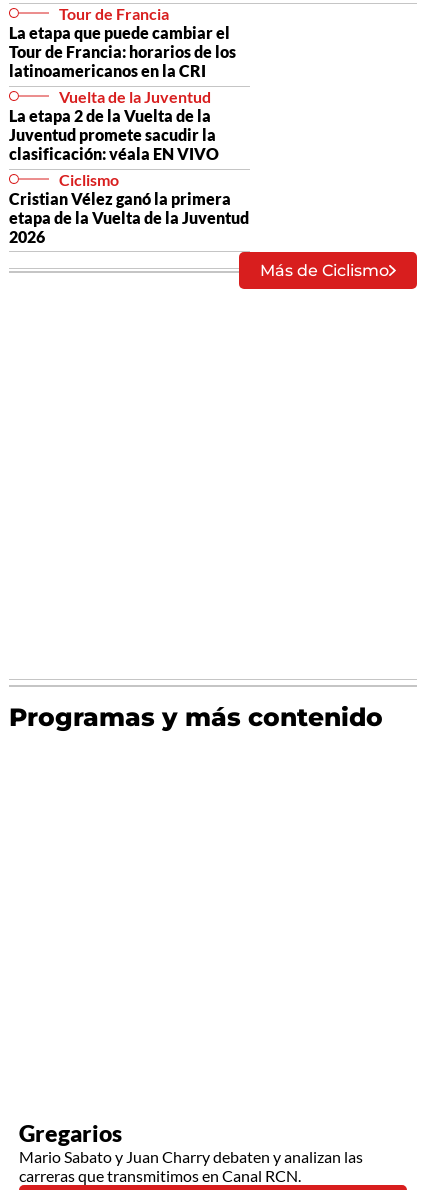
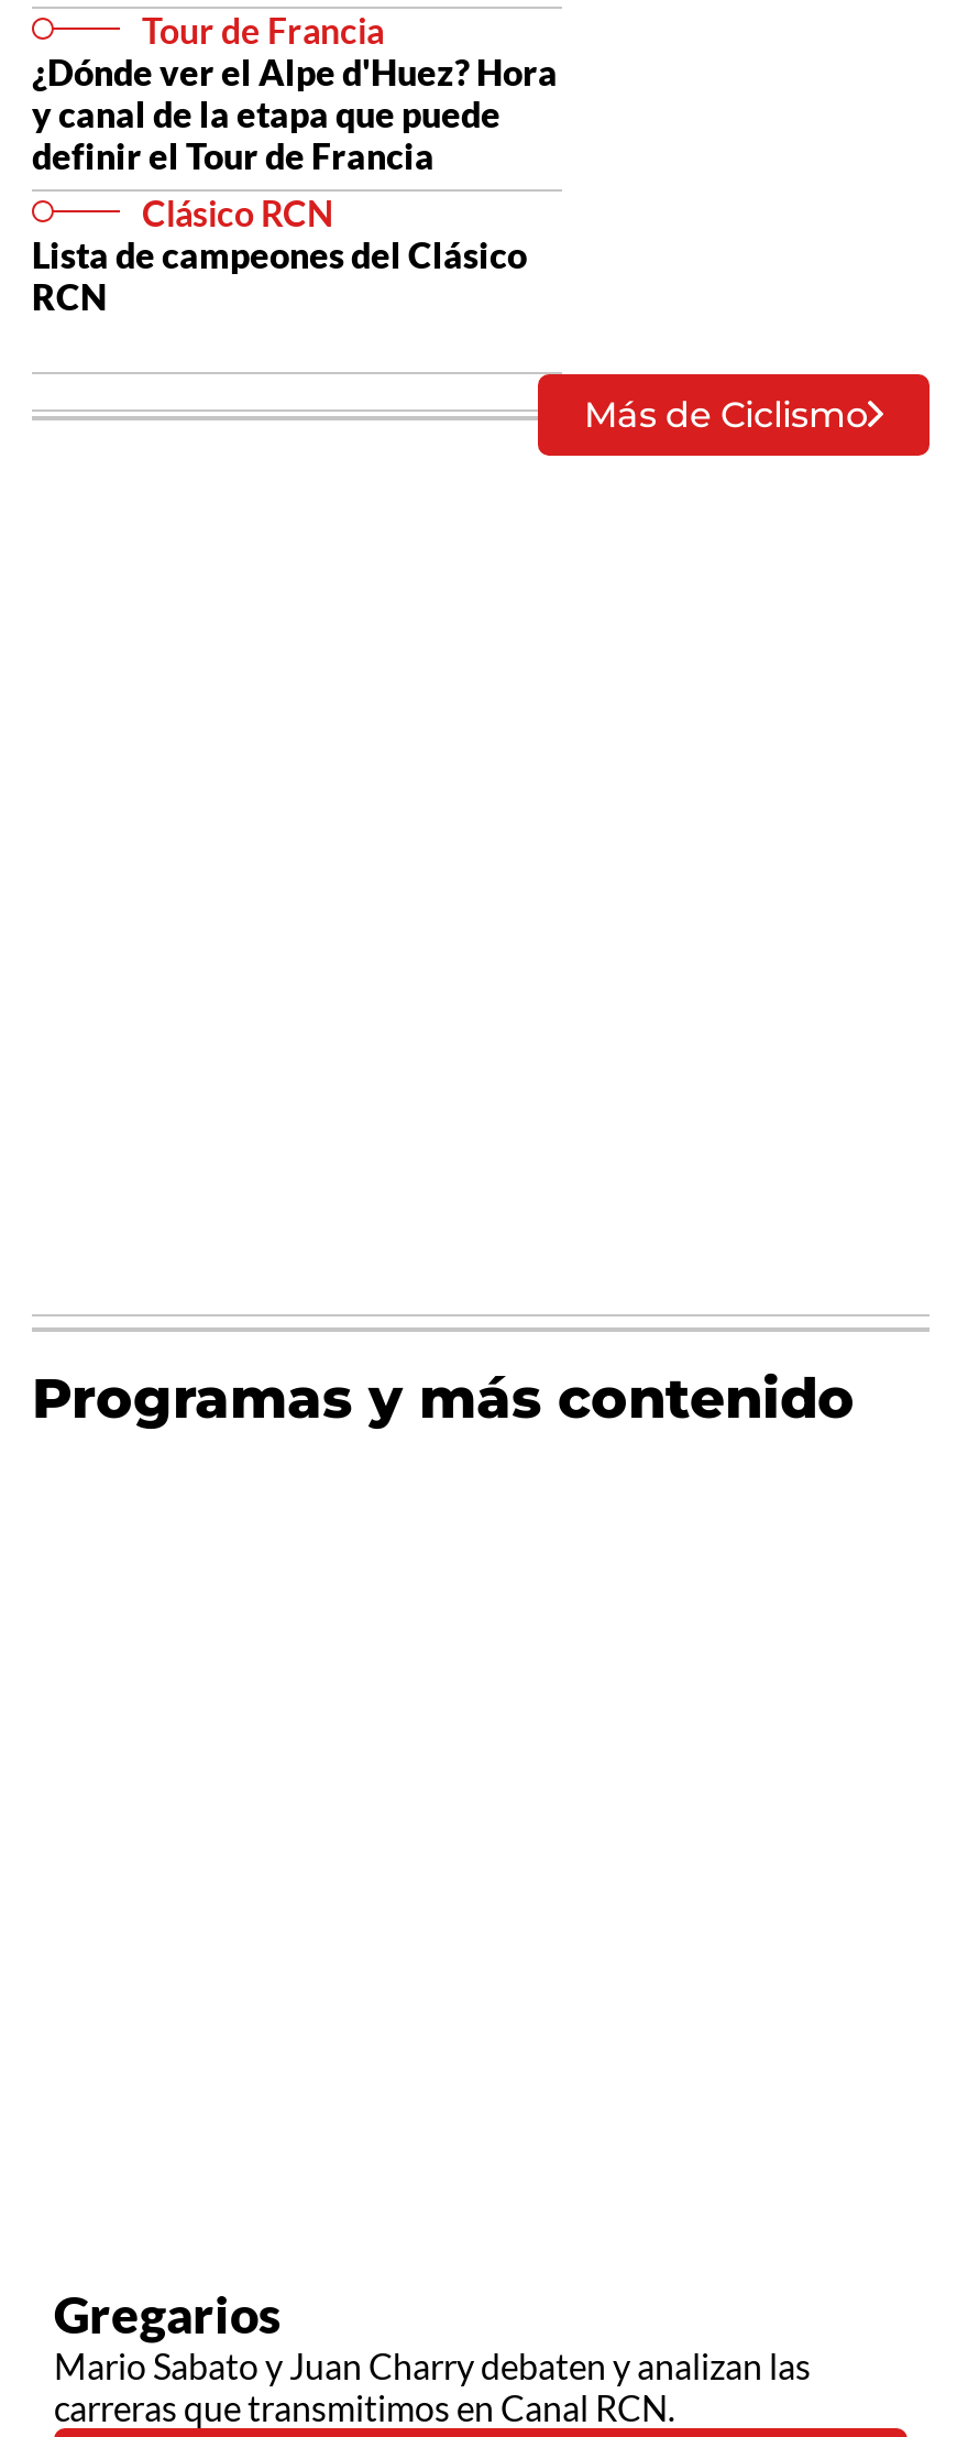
- La etapa que puede cambiar el
- Tour de Francia: horarios de los
- latinoamericanos en la CRI
- Vuelta de la Juventud
- La etapa 2 de la Vuelta de la
- Juventud promete sacudir la
- clasificación: véala EN VIVO
- Ciclismo
- Cristian Vélez ganó la primera
- etapa de la Vuelta de la Juventud
- 2026
+ ¿Dónde ver el Alpe d'Huez? Hora
+ y canal de la etapa que puede
+ definir el Tour de Francia
+ Clásico RCN
+ Lista de campeones del Clásico
+ RCN
